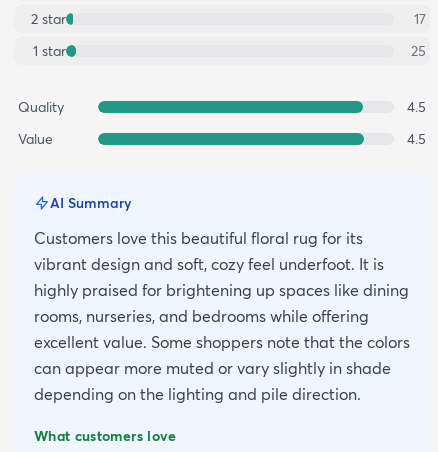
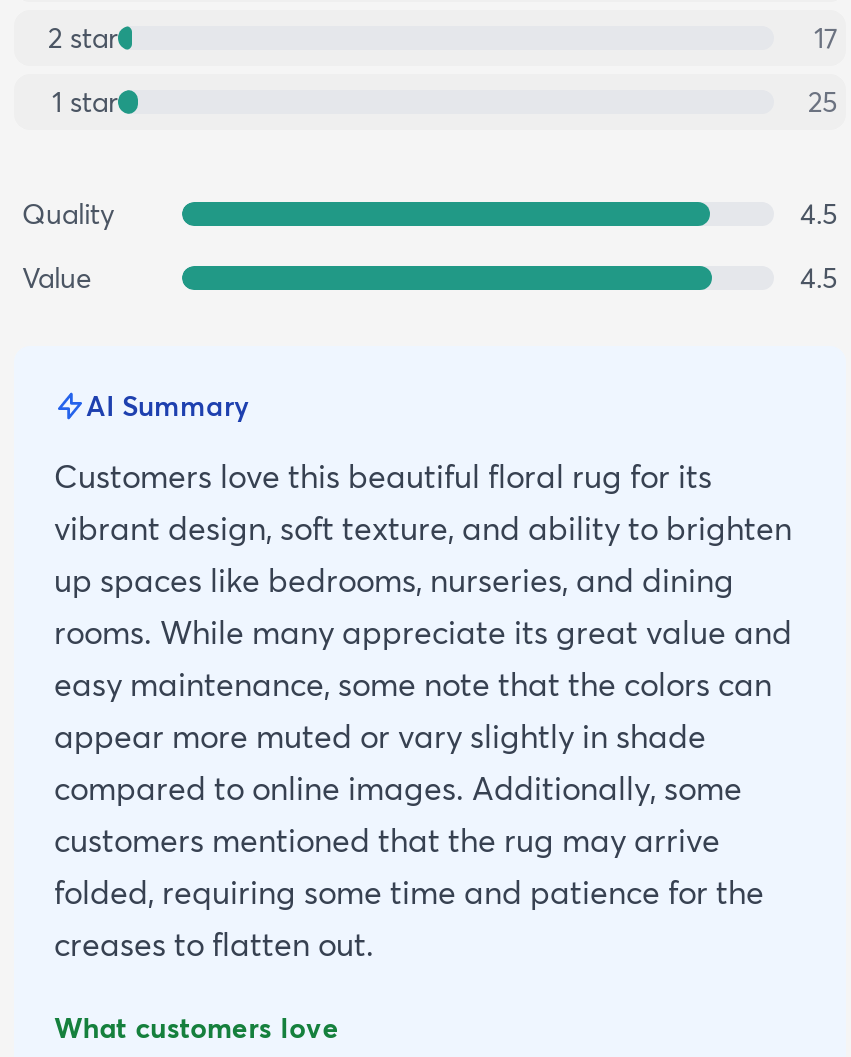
- vibrant design and soft, cozy feel underfoot. It is
- highly praised for brightening up spaces like dining
- rooms, nurseries, and bedrooms while offering
- excellent value. Some shoppers note that the colors
- can appear more muted or vary slightly in shade
- depending on the lighting and pile direction.
+ vibrant design, soft texture, and ability to brighten
+ up spaces like bedrooms, nurseries, and dining
+ rooms. While many appreciate its great value and
+ easy maintenance, some note that the colors can
+ appear more muted or vary slightly in shade
+ compared to online images. Additionally, some
+ customers mentioned that the rug may arrive
+ folded, requiring some time and patience for the
+ creases to flatten out.
